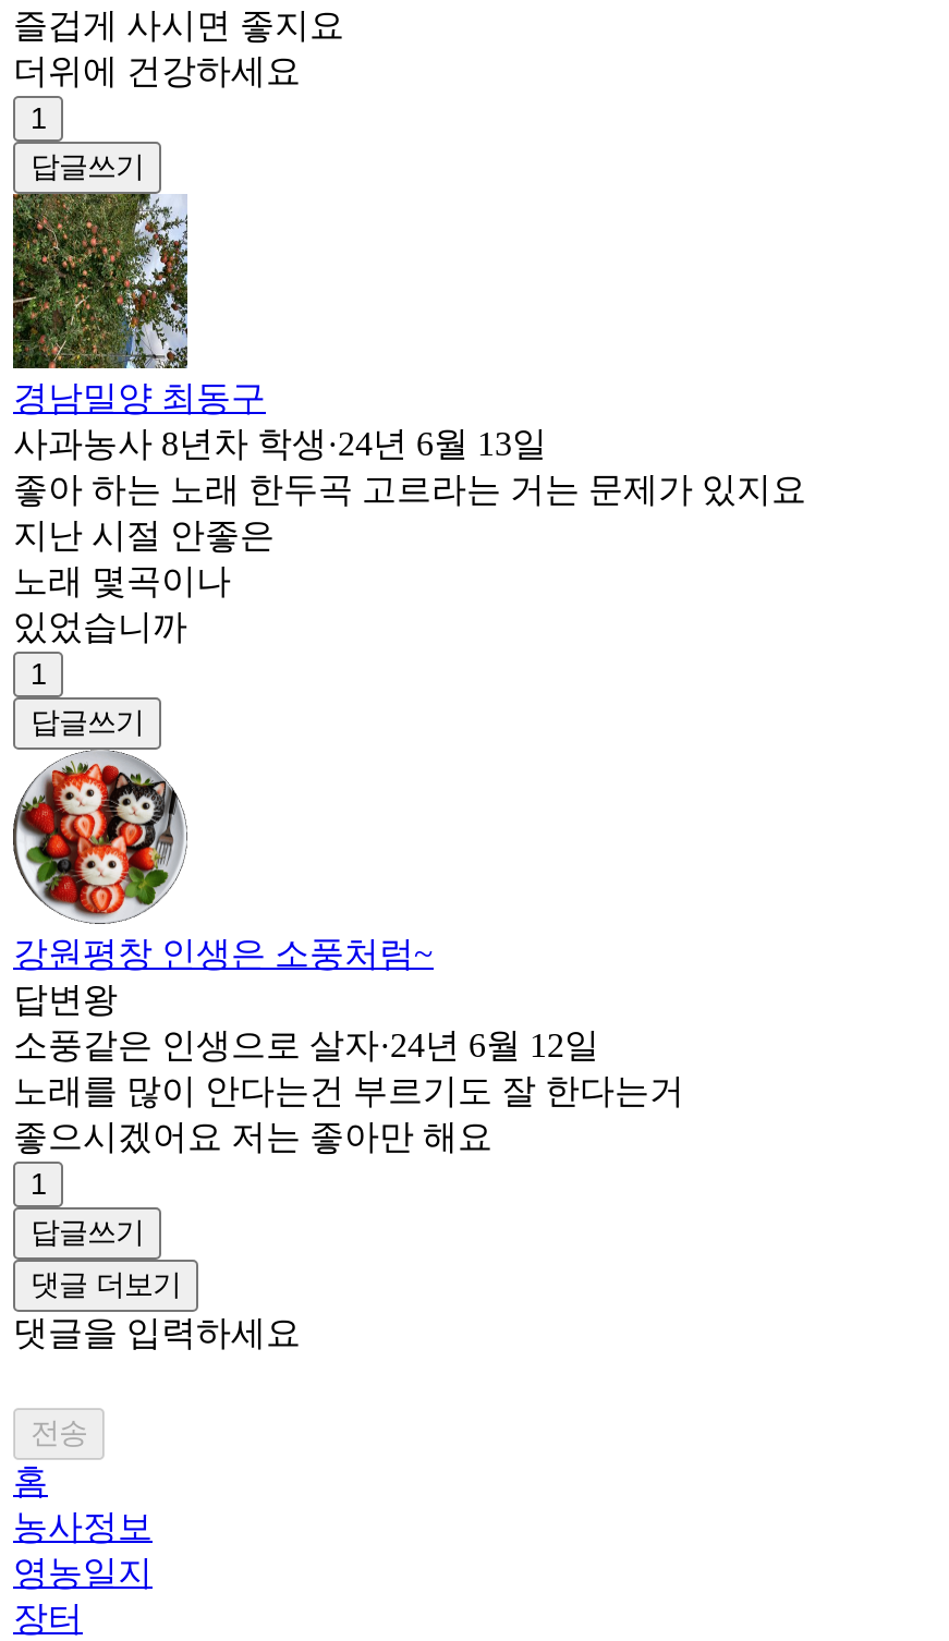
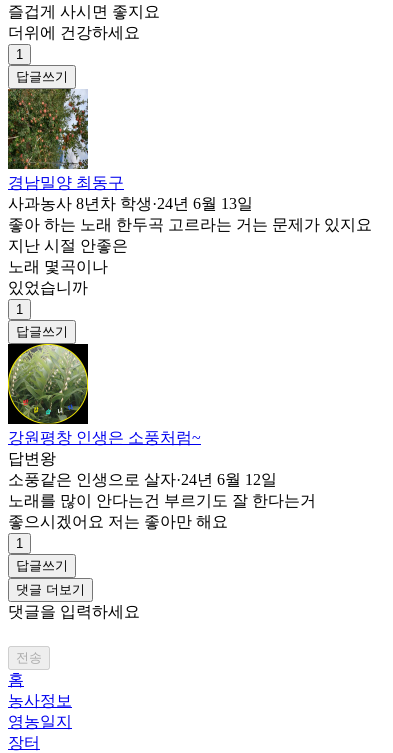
- [image]
+ [image]
